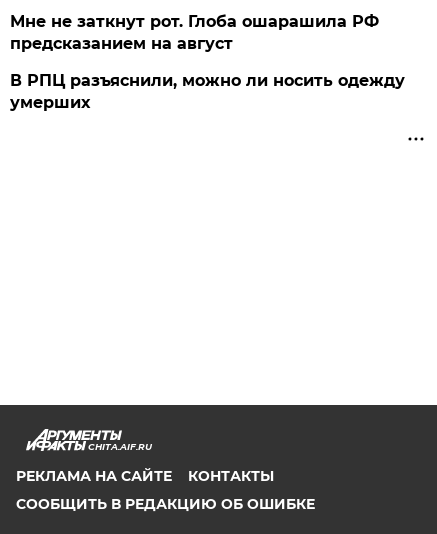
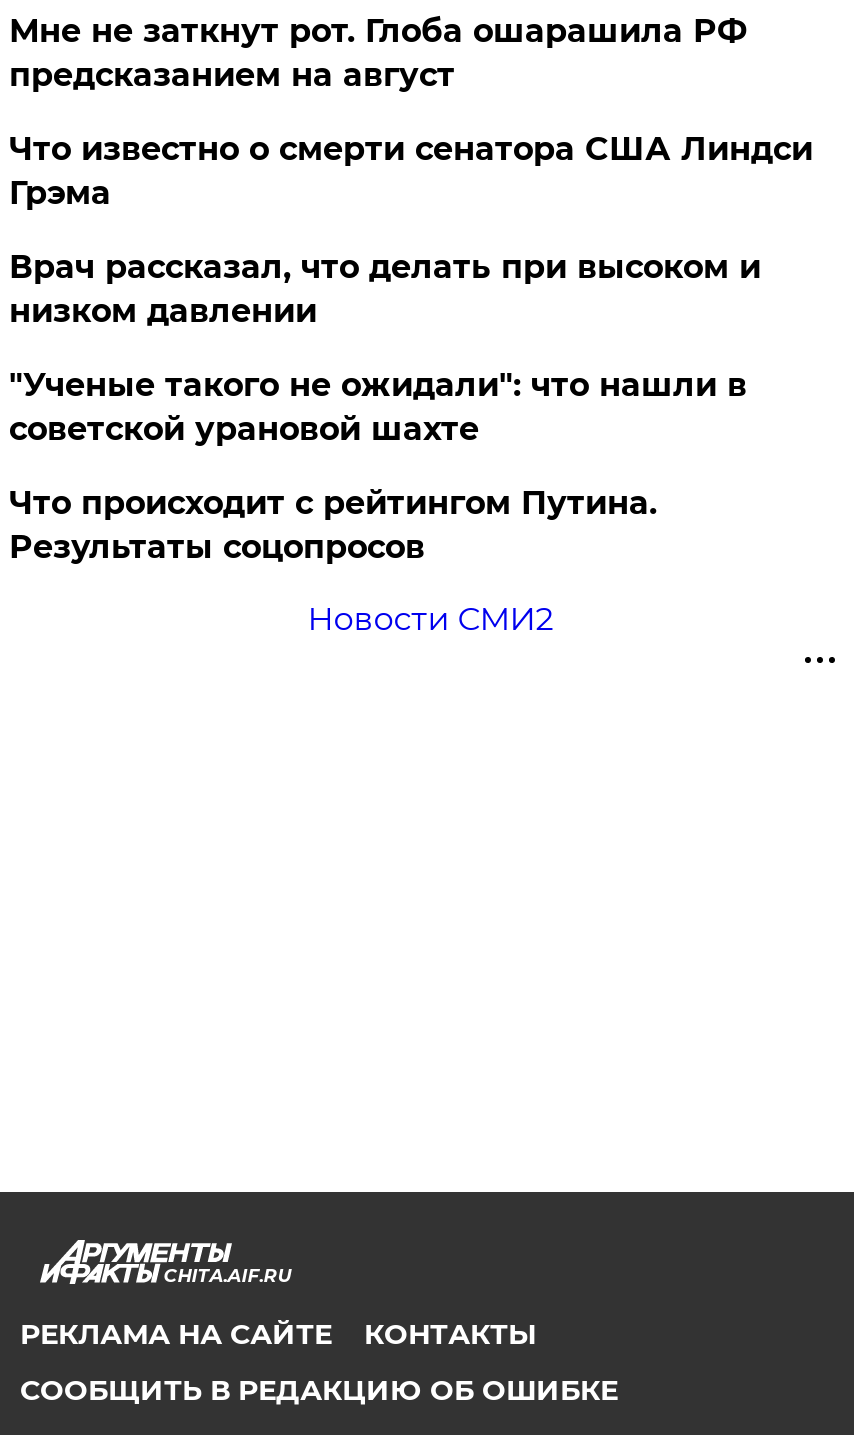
- В РПЦ разъяснили, можно ли носить одежду
- умерших
+ Что известно о смерти сенатора США Линдси
+ Грэма
+ Врач рассказал, что делать при высоком и
+ низком давлении
+ "Ученые такого не ожидали": что нашли в
+ советской урановой шахте
+ Что происходит с рейтингом Путина.
+ Результаты соцопросов
+ Новости СМИ2
